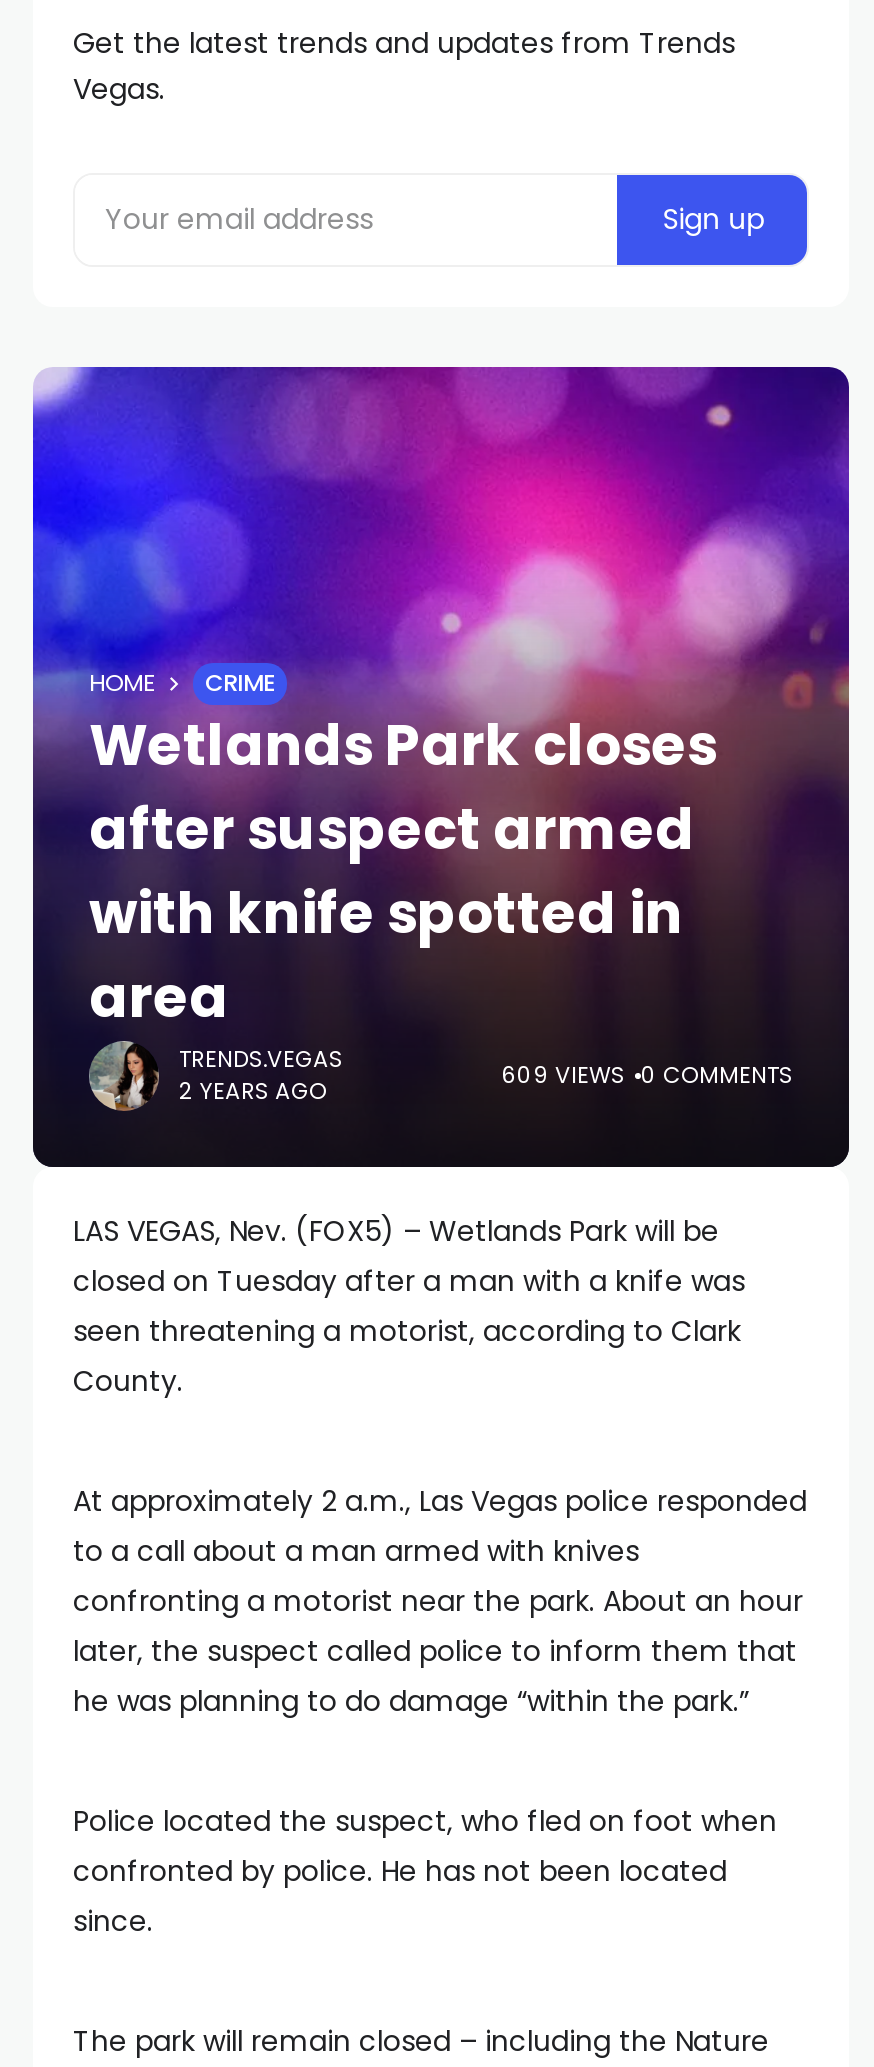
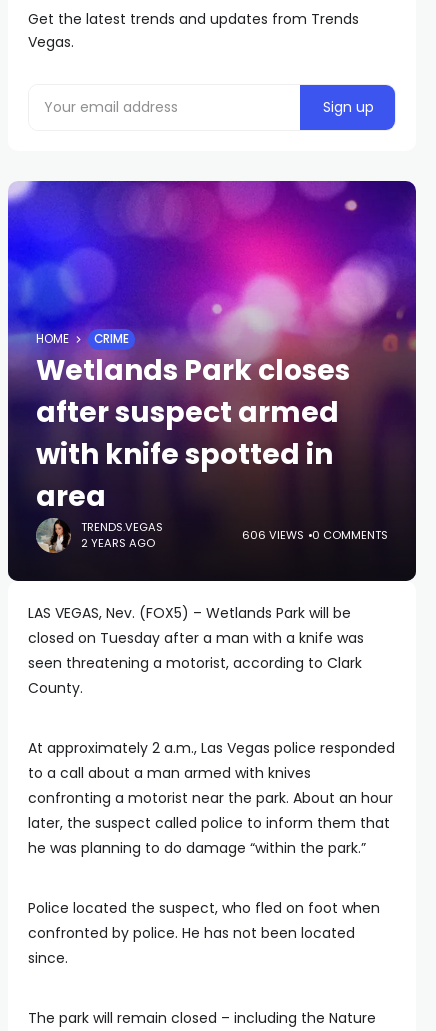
- 609 VIEWS 0 COMMENTS
+ 606 VIEWS 0 COMMENTS
